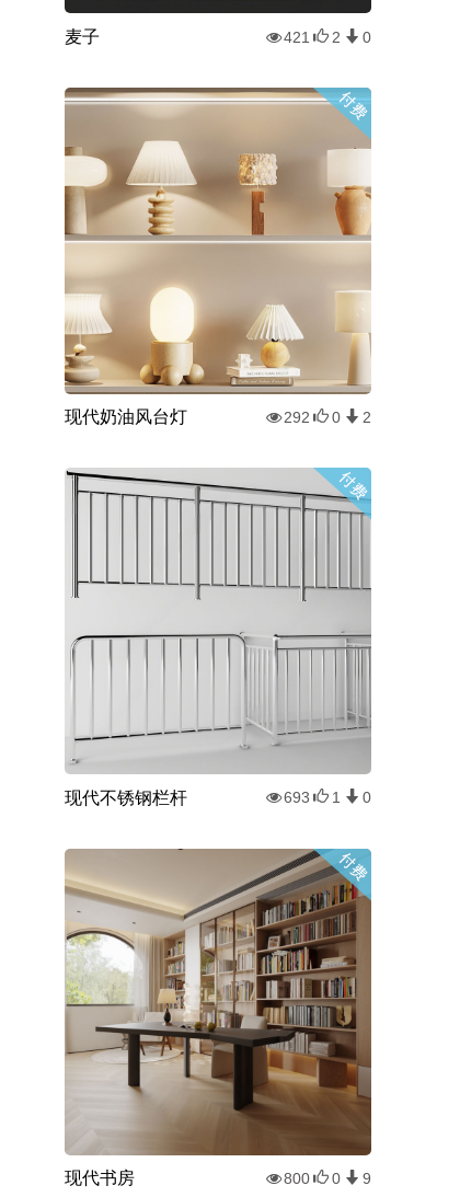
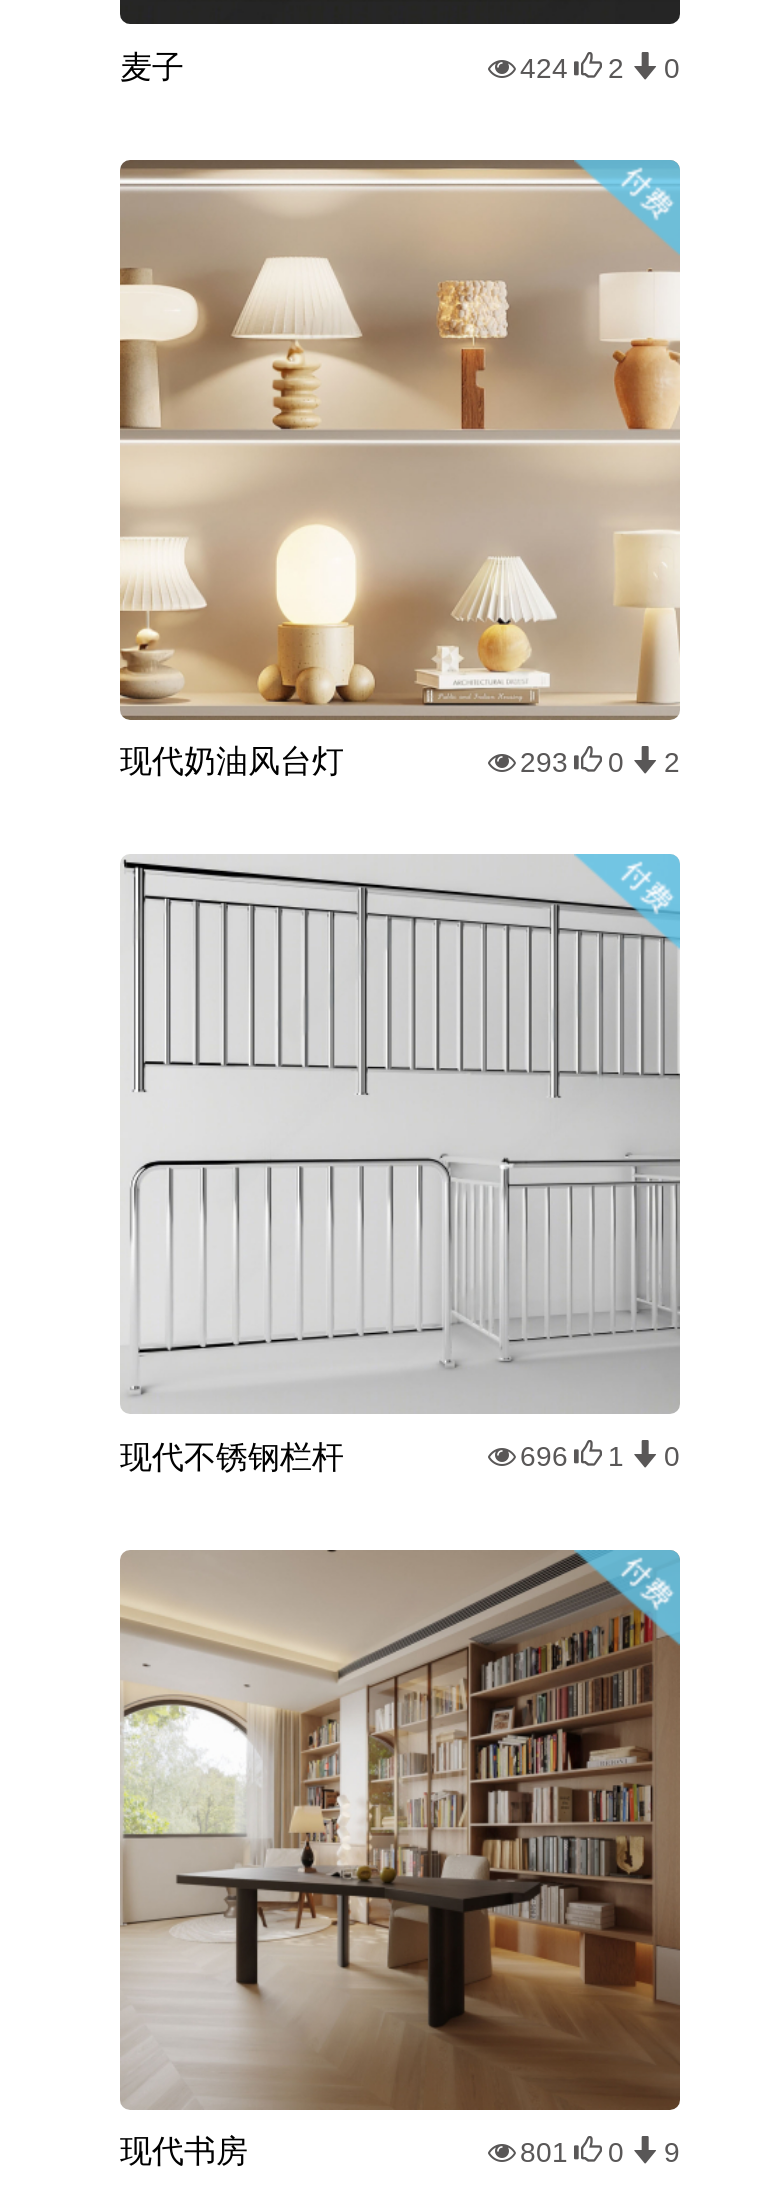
- 421 2 0
+ 424 2 0

- 292 0 2
+ 293 0 2

- 693 1 0
+ 696 1 0

- 800 0 9
+ 801 0 9
